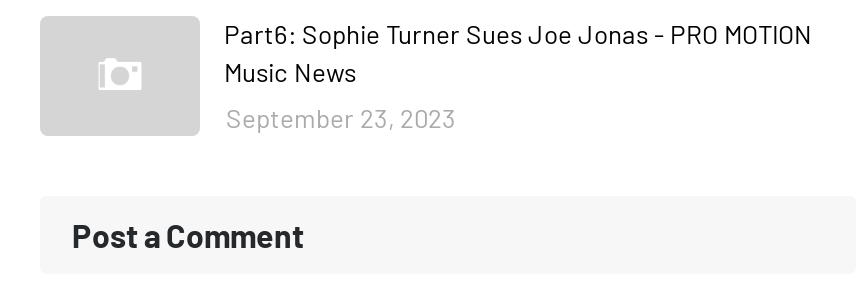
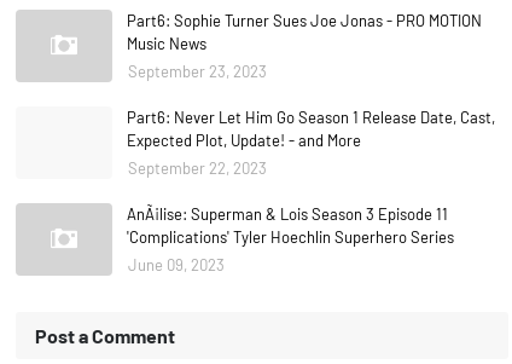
+ Part6: Never Let Him Go Season 1 Release Date, Cast,
+ Expected Plot, Update! - and More
+ September 22, 2023
+ AnÃ¡lise: Superman & Lois Season 3 Episode 11
+ 'Complications' Tyler Hoechlin Superhero Series
+ June 09, 2023
